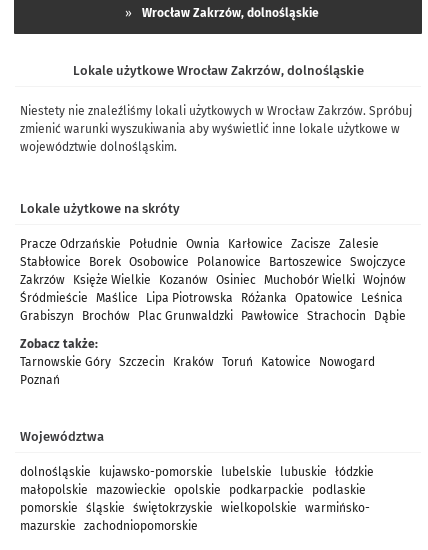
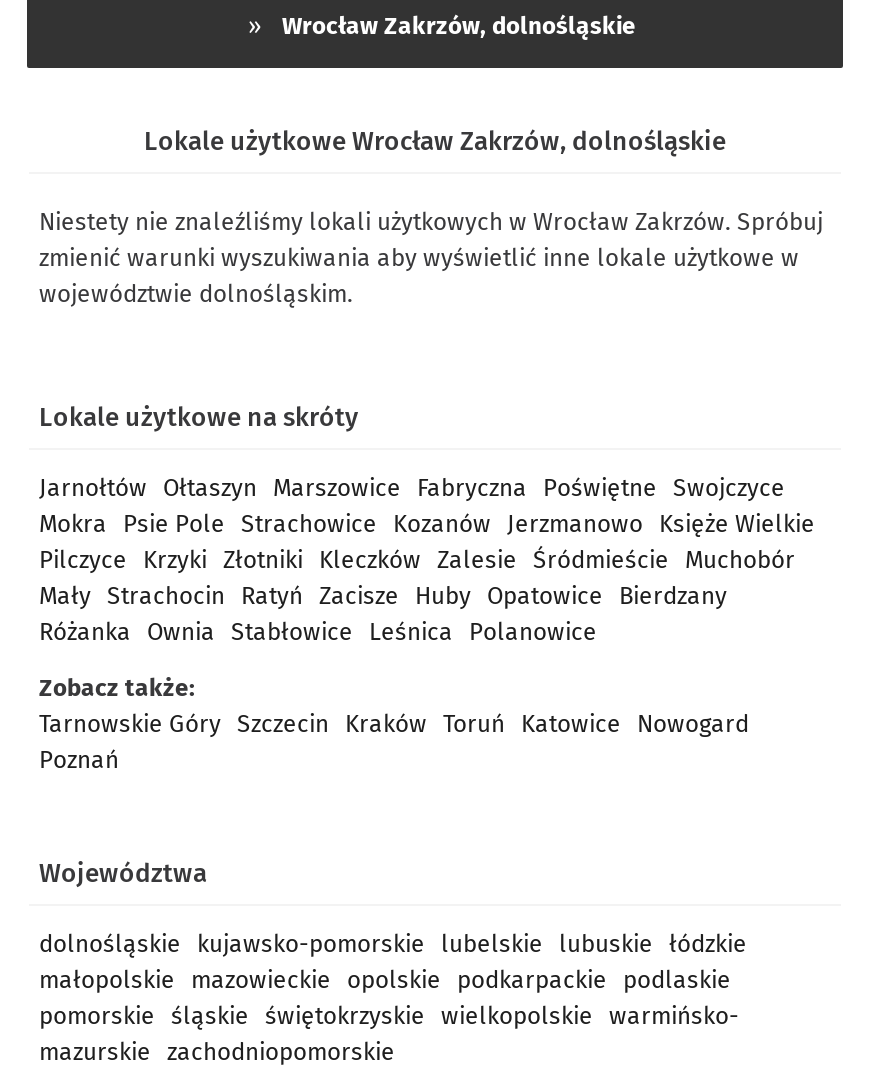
- Pracze Odrzańskie Południe Ownia Karłowice Zacisze Zalesie
- Stabłowice Borek Osobowice Polanowice Bartoszewice Swojczyce
- Zakrzów Księże Wielkie Kozanów Osiniec Muchobór Wielki Wojnów
- Śródmieście Maślice Lipa Piotrowska Różanka Opatowice Leśnica
- Grabiszyn Brochów Plac Grunwaldzki Pawłowice Strachocin Dąbie
+ Jarnołtów Ołtaszyn Marszowice Fabryczna Poświętne Swojczyce
+ Mokra Psie Pole Strachowice Kozanów Jerzmanowo Księże Wielkie
+ Pilczyce Krzyki Złotniki Kleczków Zalesie Śródmieście Muchobór
+ Mały Strachocin Ratyń Zacisze Huby Opatowice Bierdzany
+ Różanka Ownia Stabłowice Leśnica Polanowice
